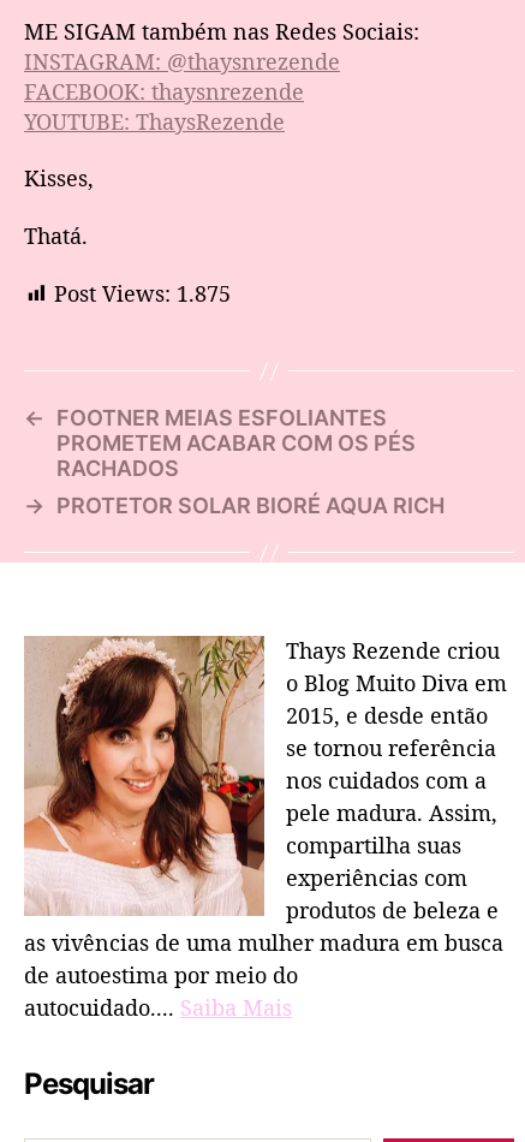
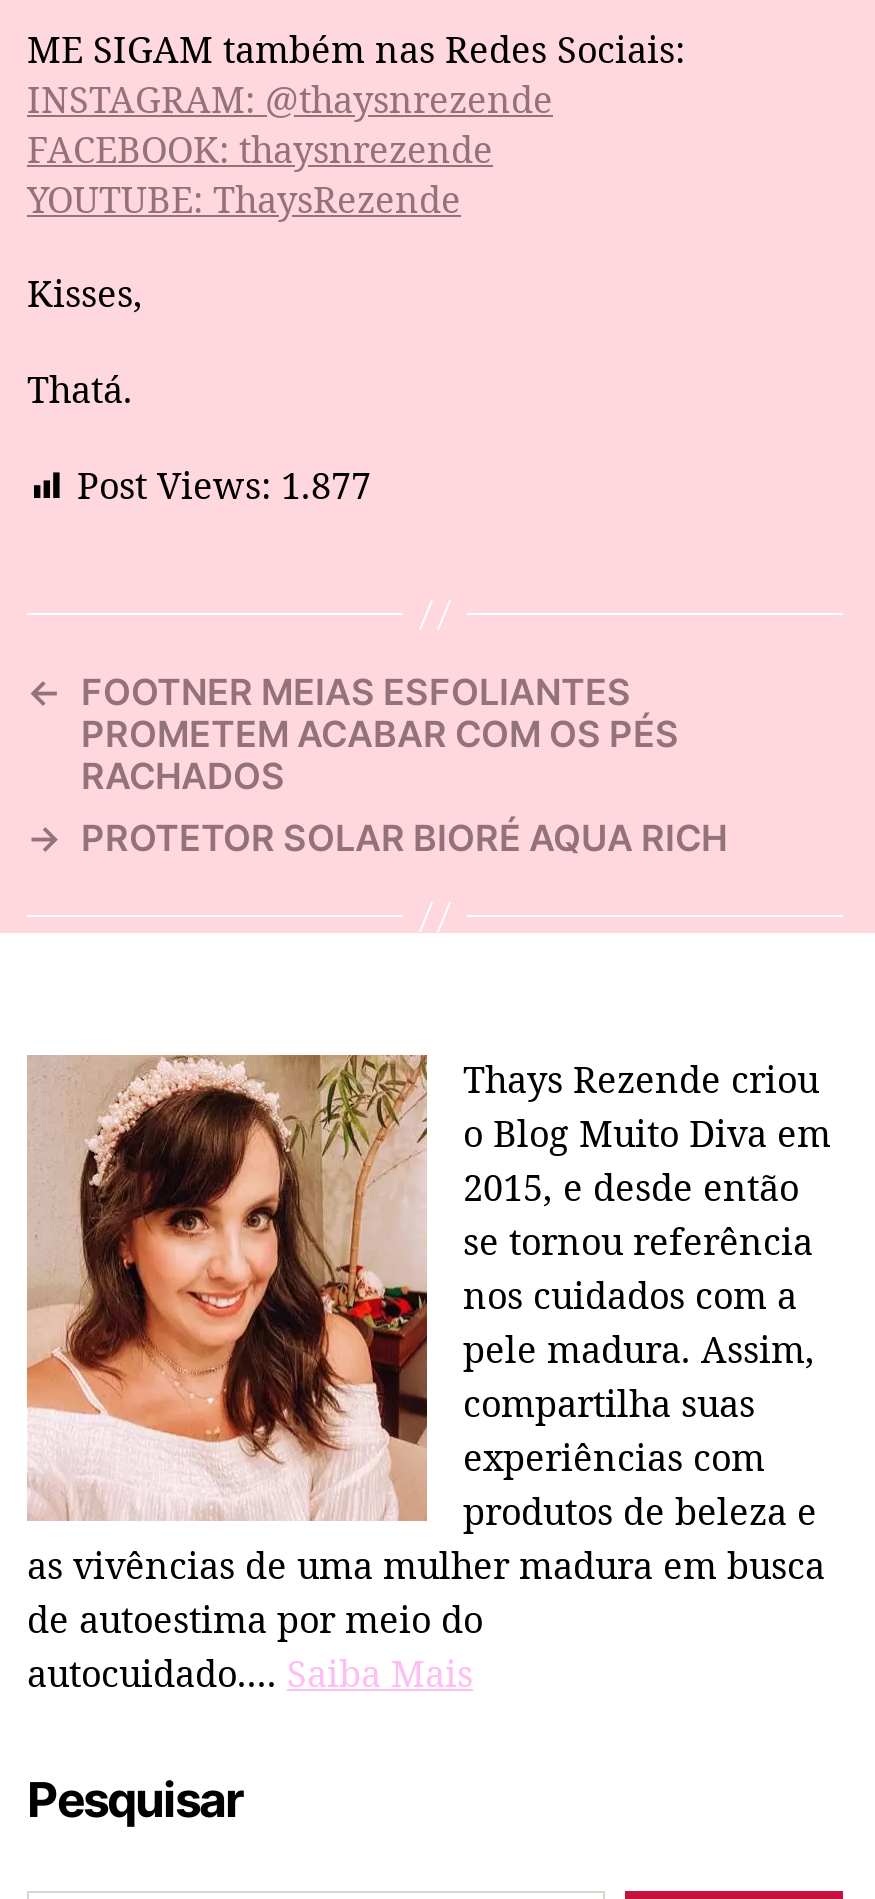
- Post Views: 1.875
+ Post Views: 1.877
